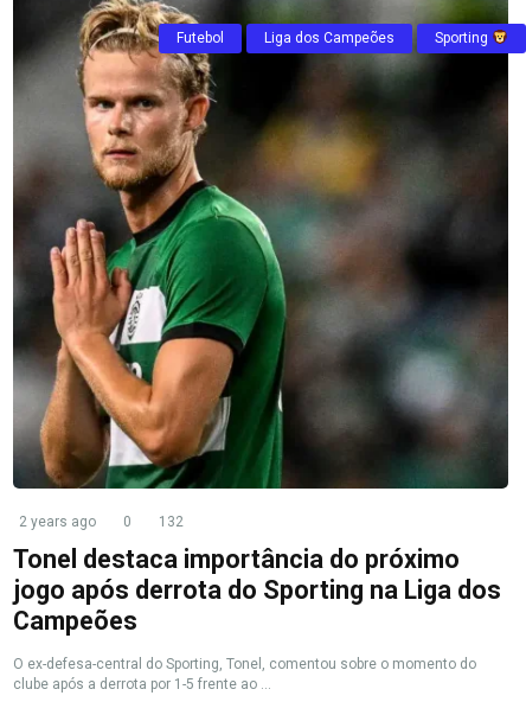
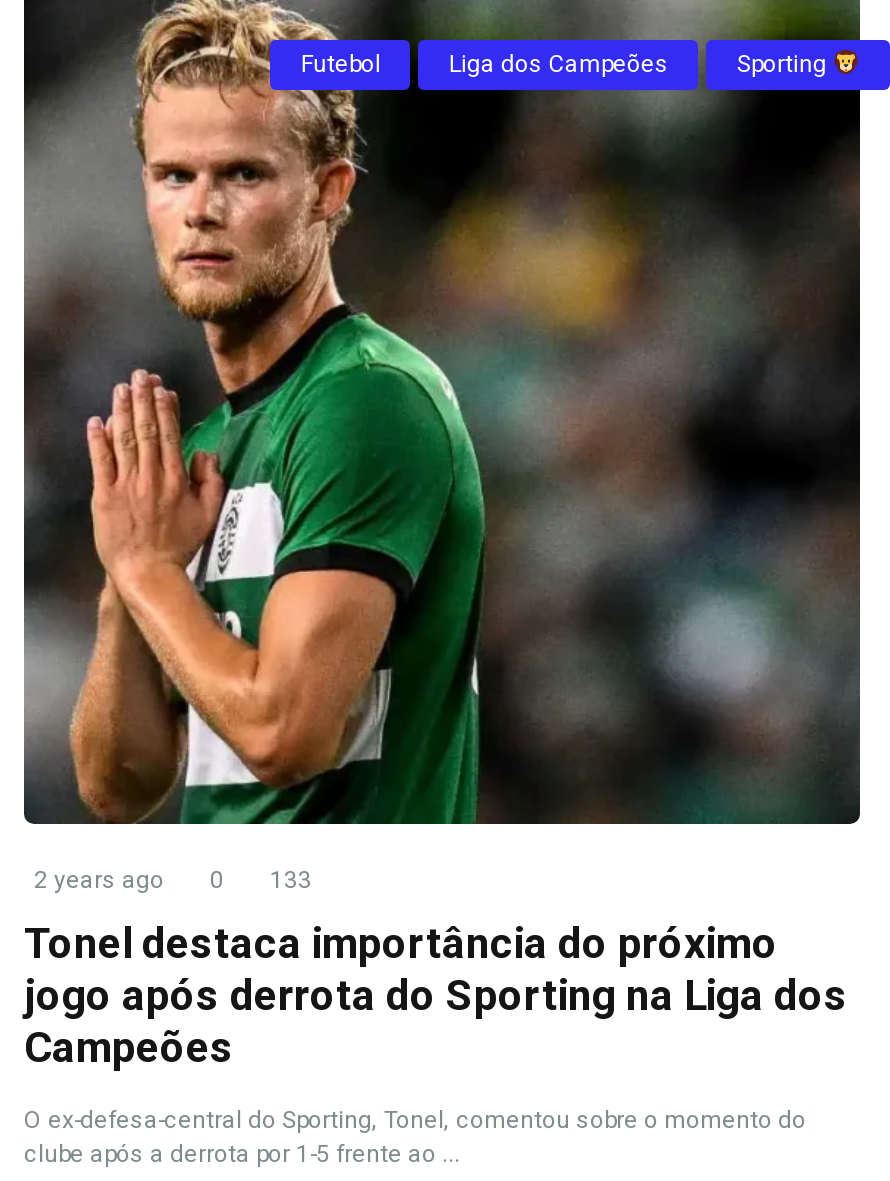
- 2 years ago 0 132
+ 2 years ago 0 133
